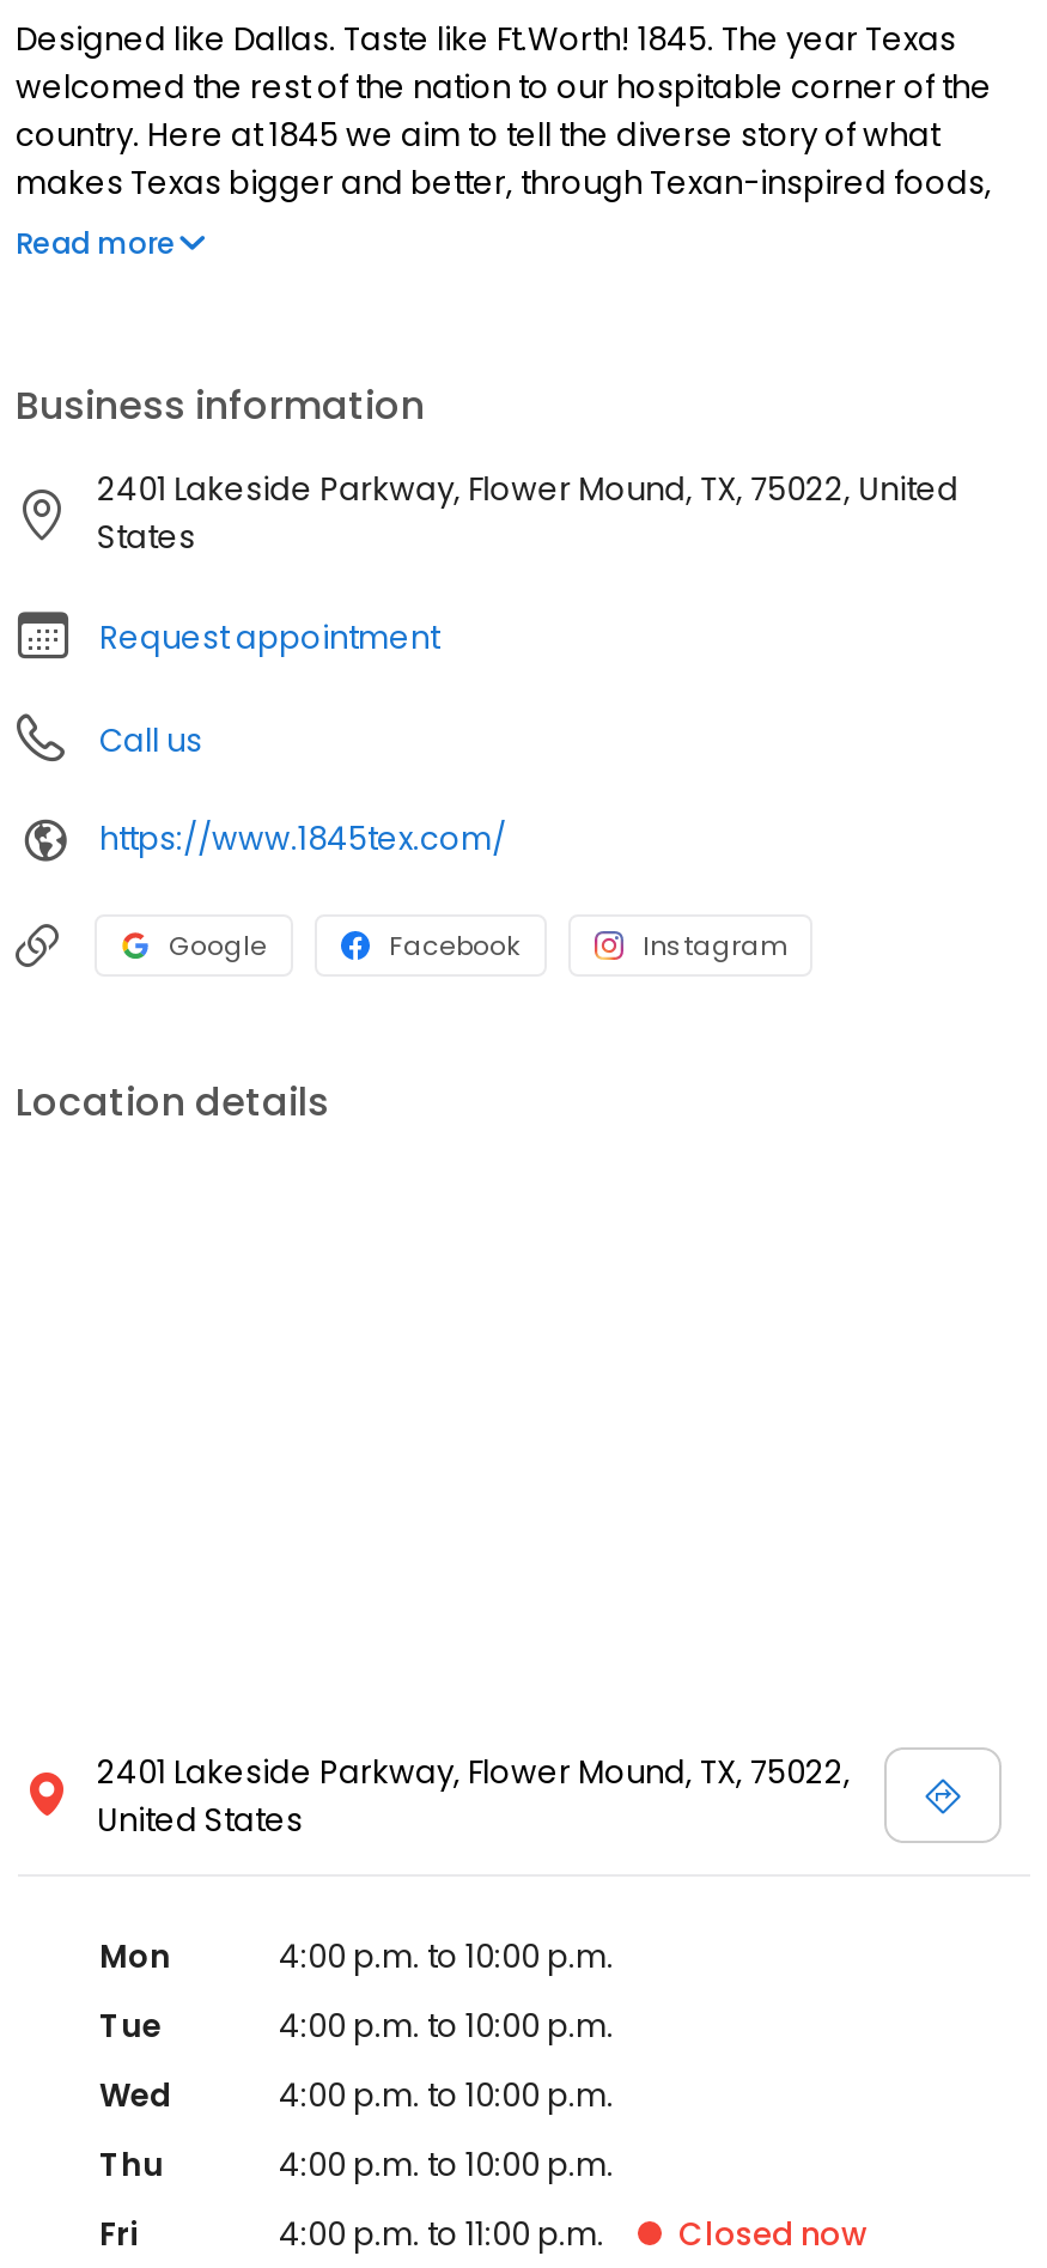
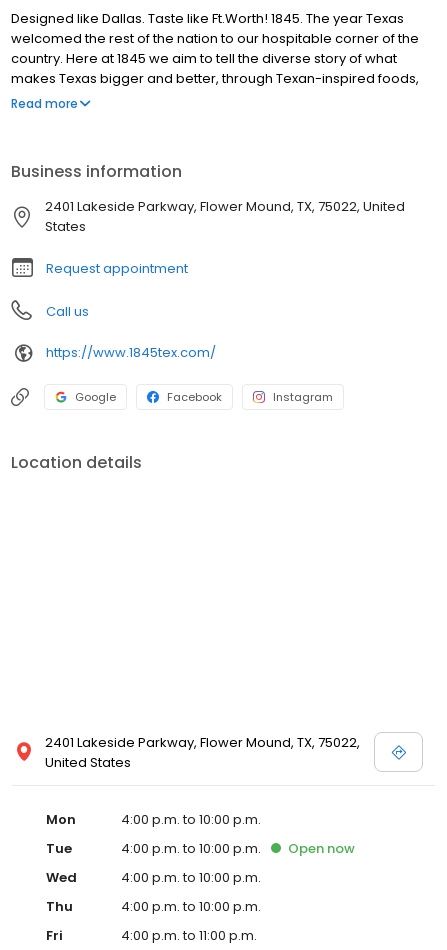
+ Open now

- Closed now
